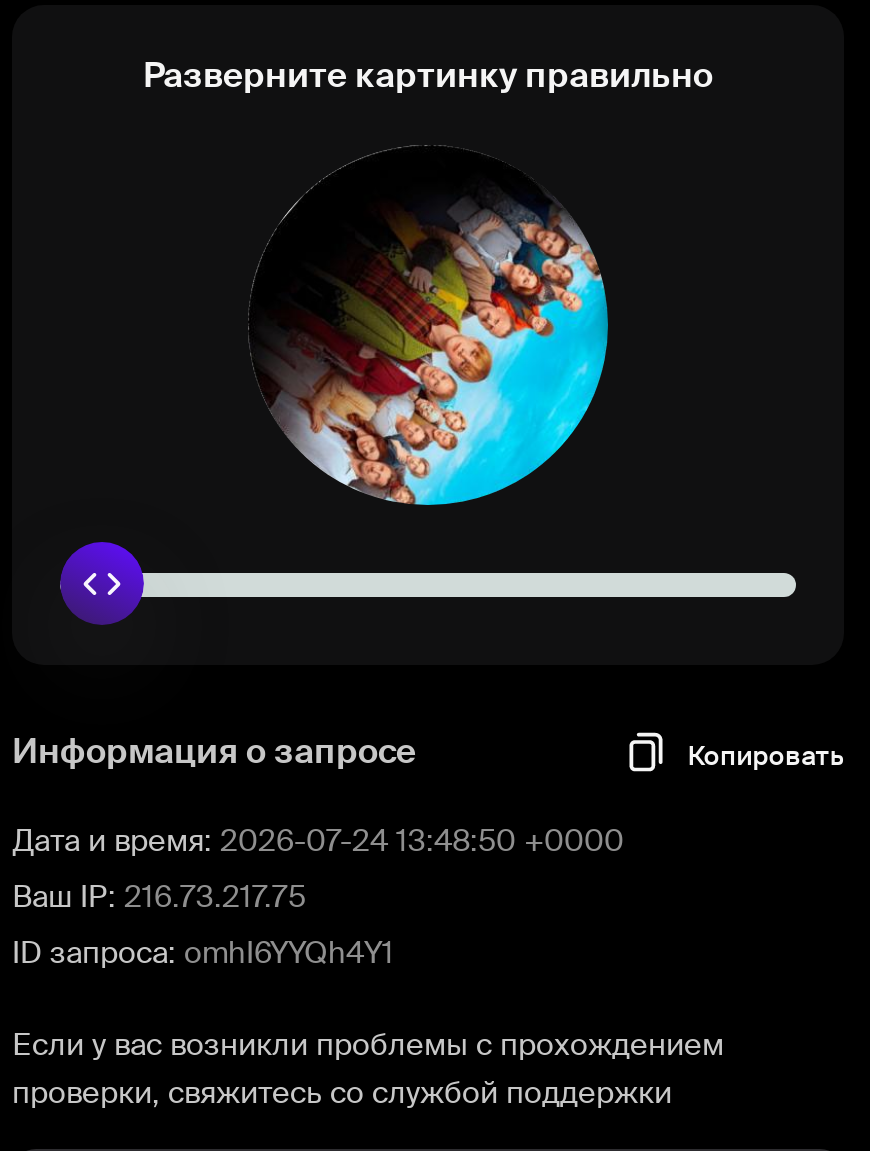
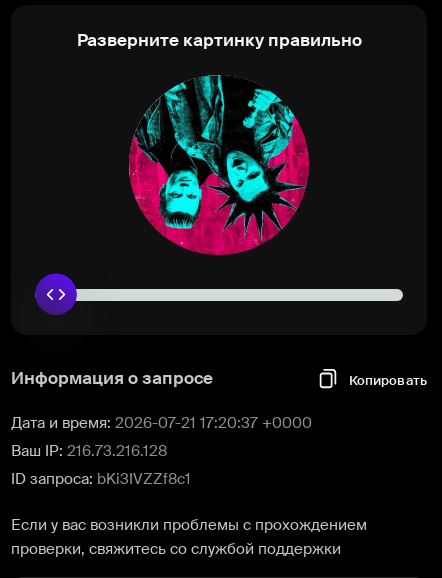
- [image]
+ [image]

- Дата и время: 2026-07-24 13:48:50 +0000
+ Дата и время: 2026-07-21 17:20:37 +0000

- Ваш IP: 216.73.217.75
+ Ваш IP: 216.73.216.128

- ID запроса: omhI6YYQh4Y1
+ ID запроса: bKi3IVZZf8c1
